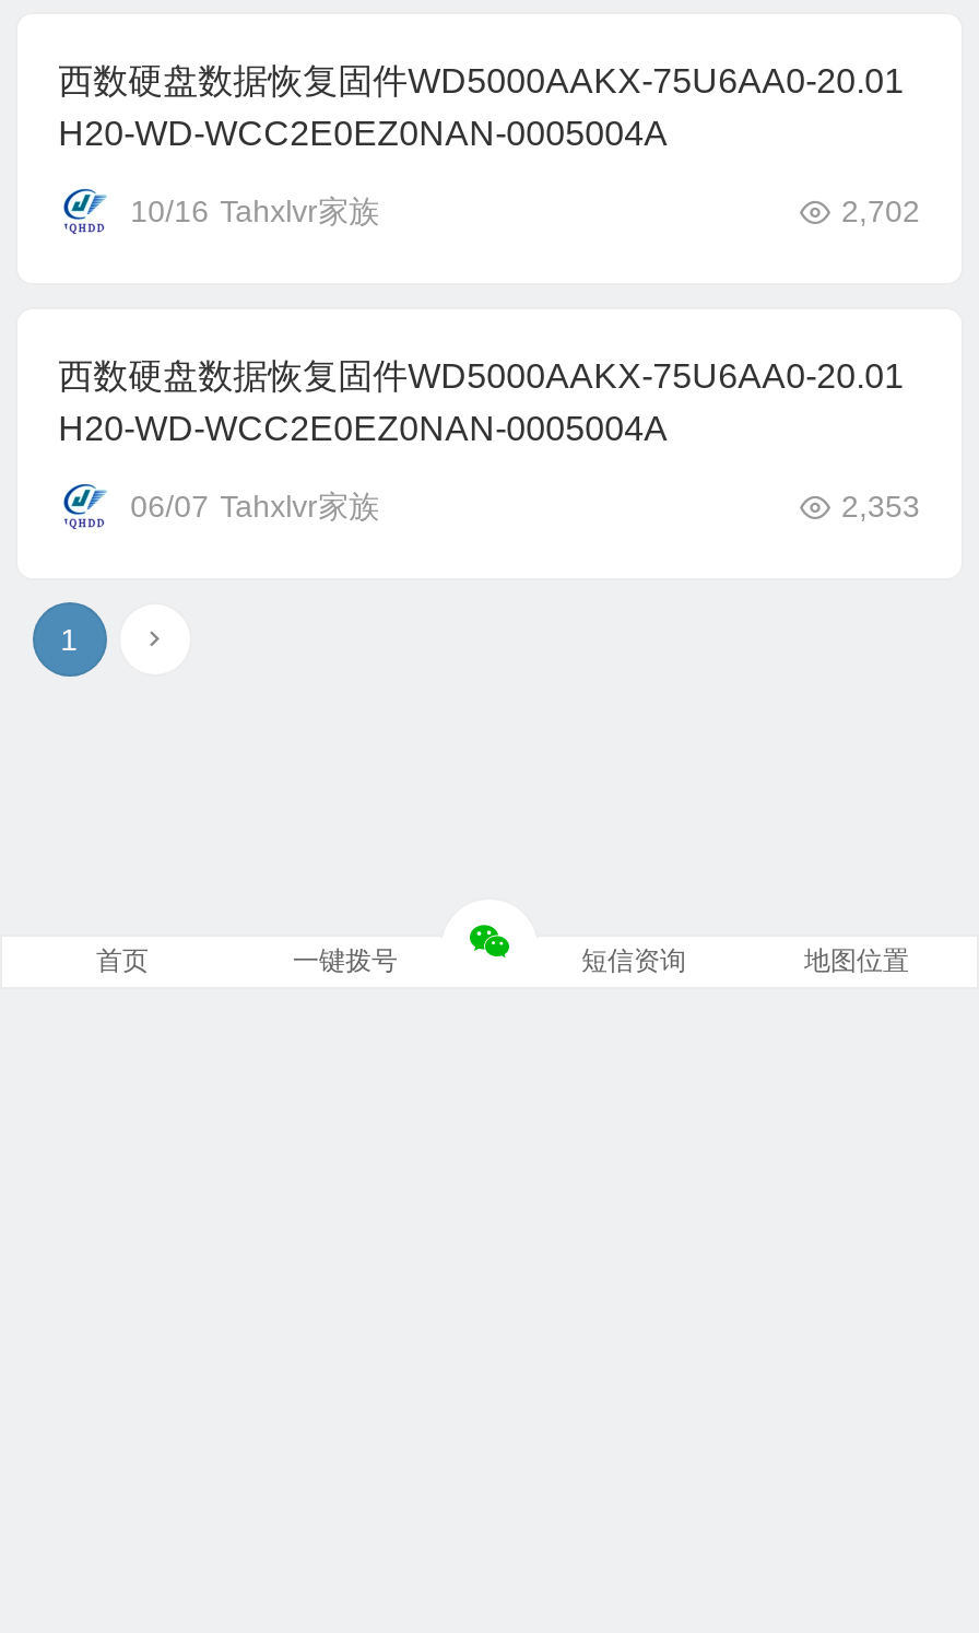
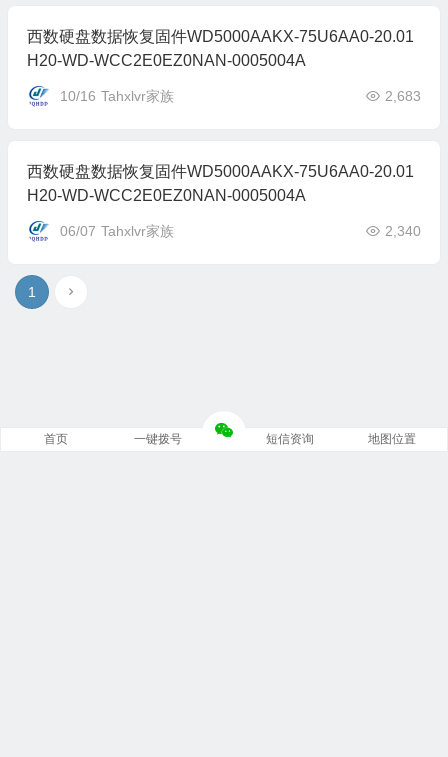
- 2,702
+ 2,683

- 2,353
+ 2,340
